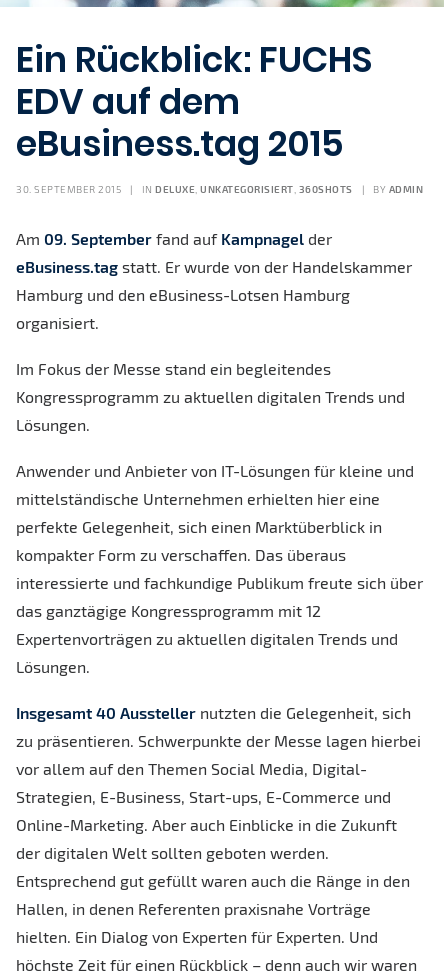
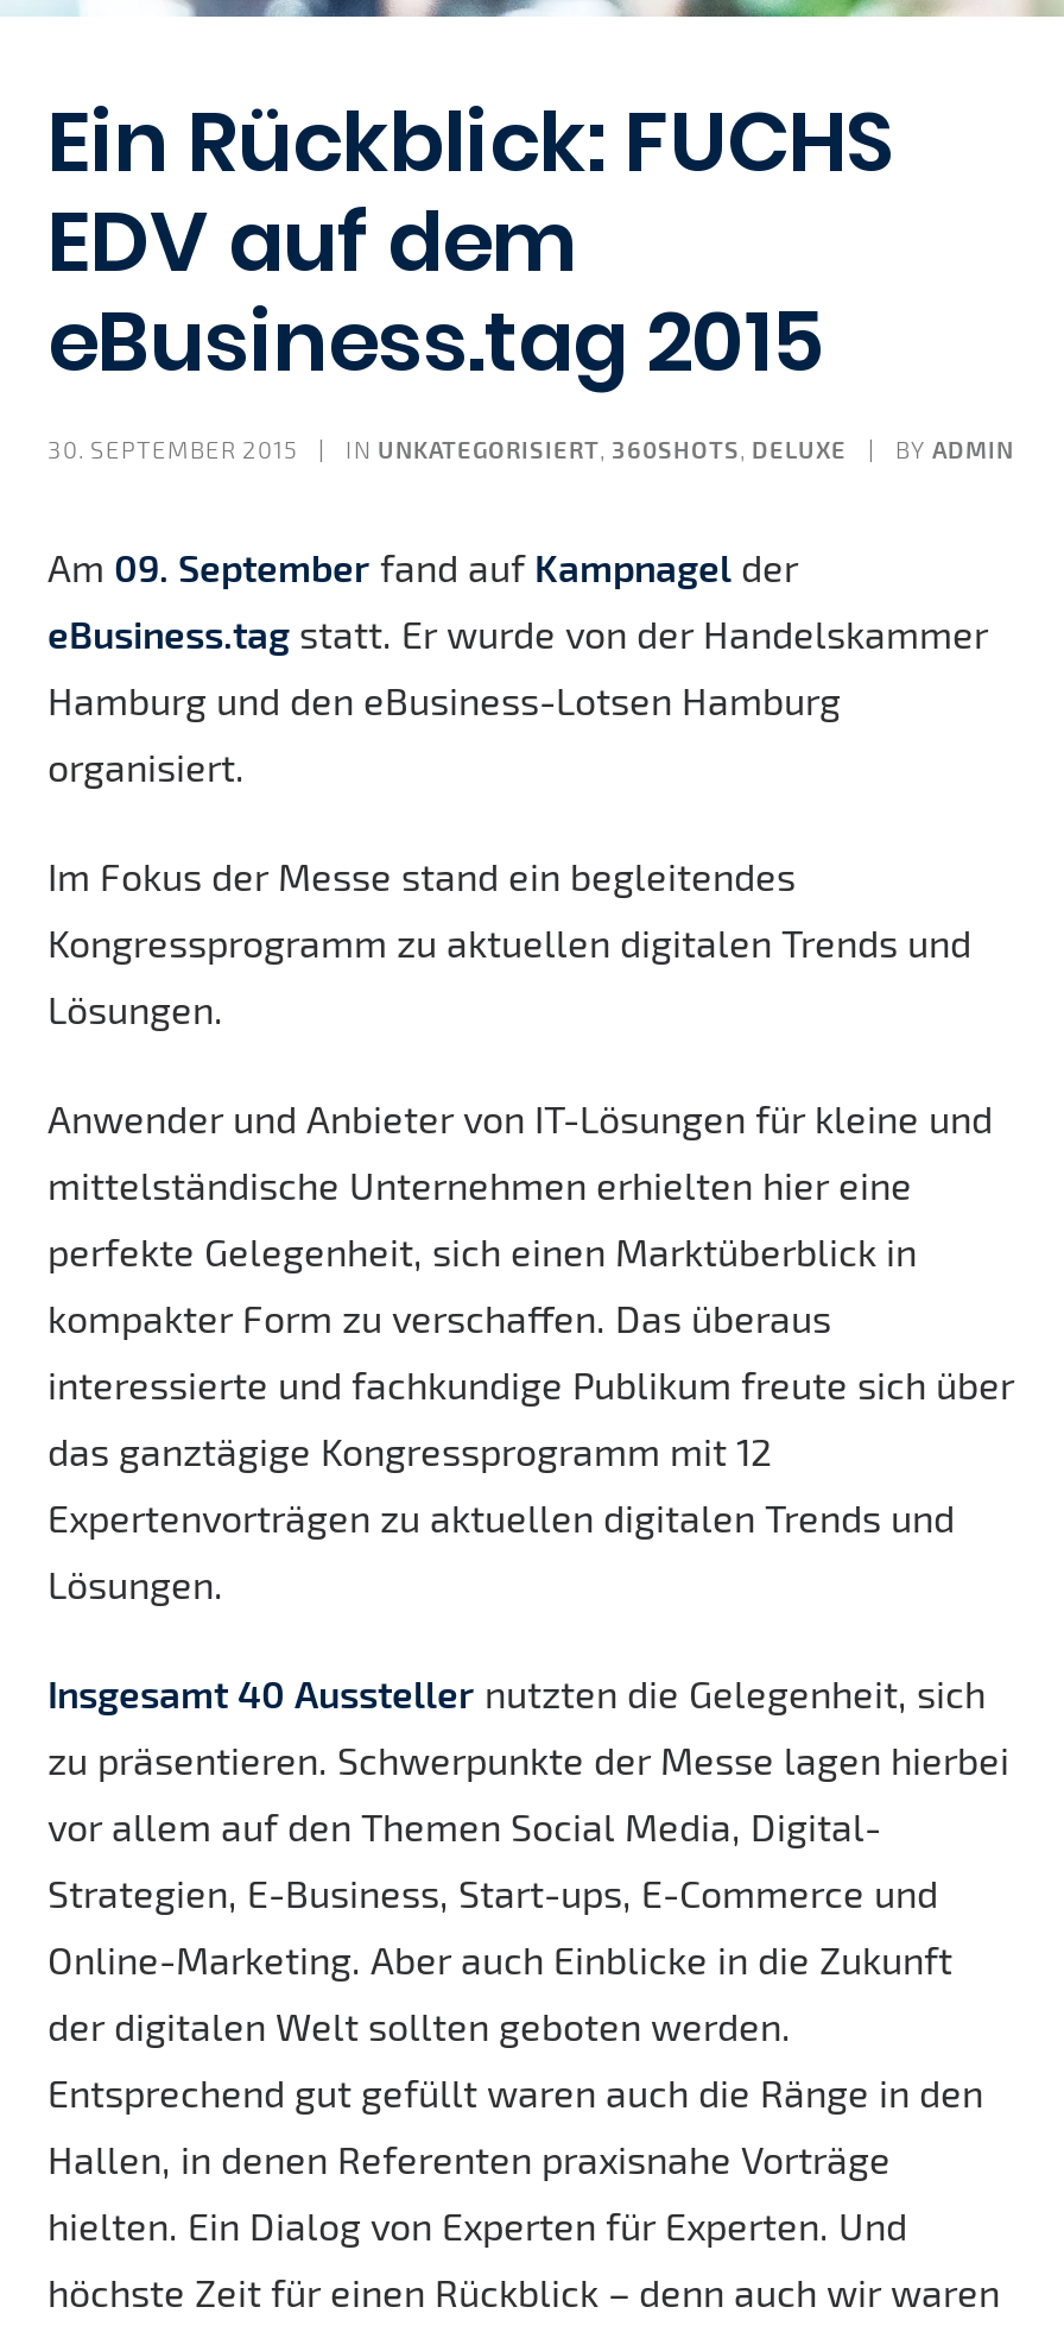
- IN DELUXE, UNKATEGORISIERT, 360SHOTS
+ IN UNKATEGORISIERT, 360SHOTS, DELUXE
